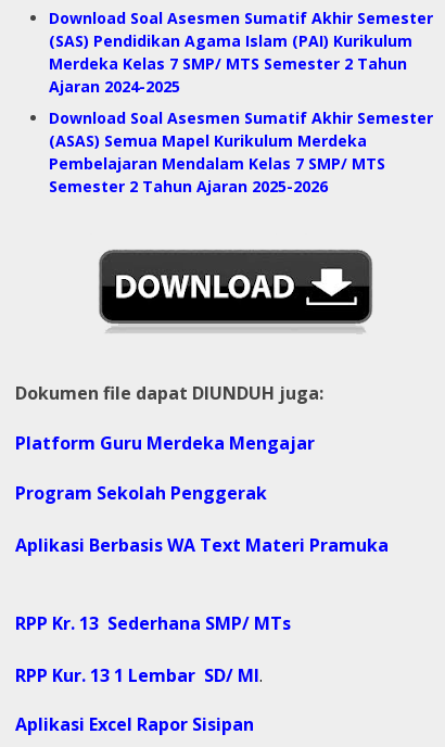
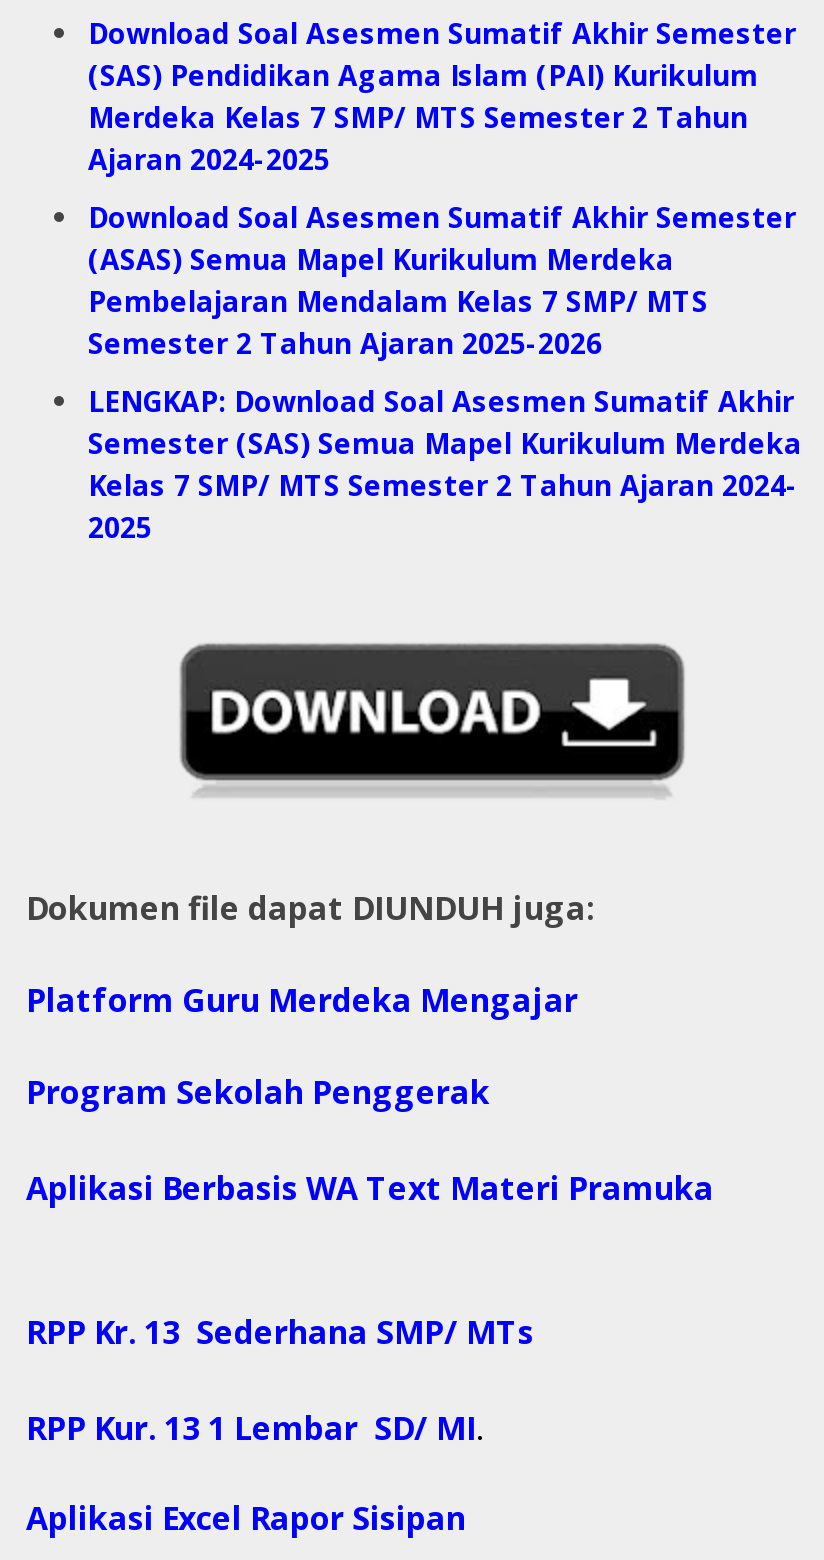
+ LENGKAP: Download Soal Asesmen Sumatif Akhir
+ Semester (SAS) Semua Mapel Kurikulum Merdeka
+ Kelas 7 SMP/ MTS Semester 2 Tahun Ajaran 2024-
+ 2025
